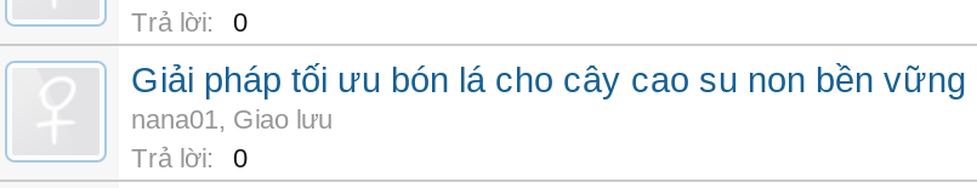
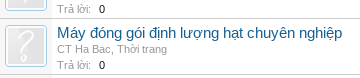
- Giải pháp tối ưu bón lá cho cây cao su non bền vững
- nana01, Giao lưu
+ Máy đóng gói định lượng hạt chuyên nghiệp
+ CT Ha Bac, Thời trang
